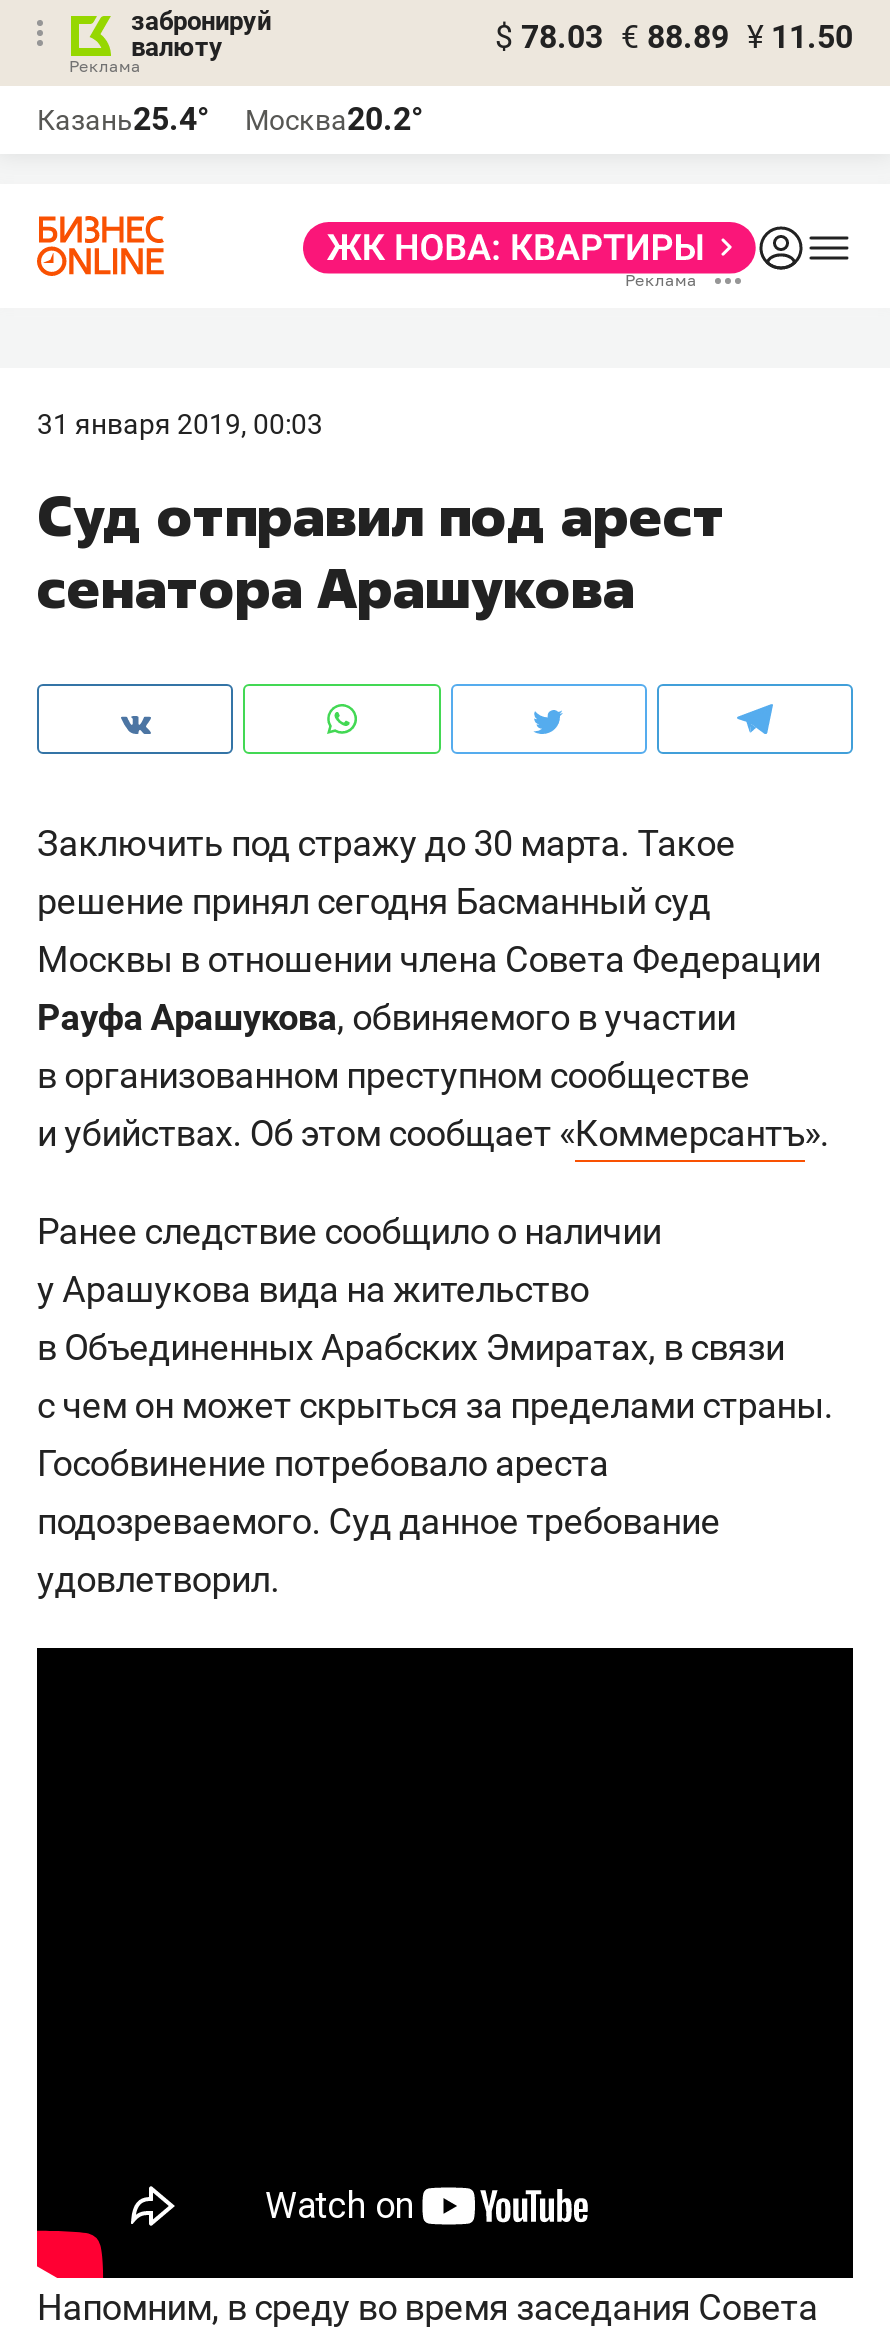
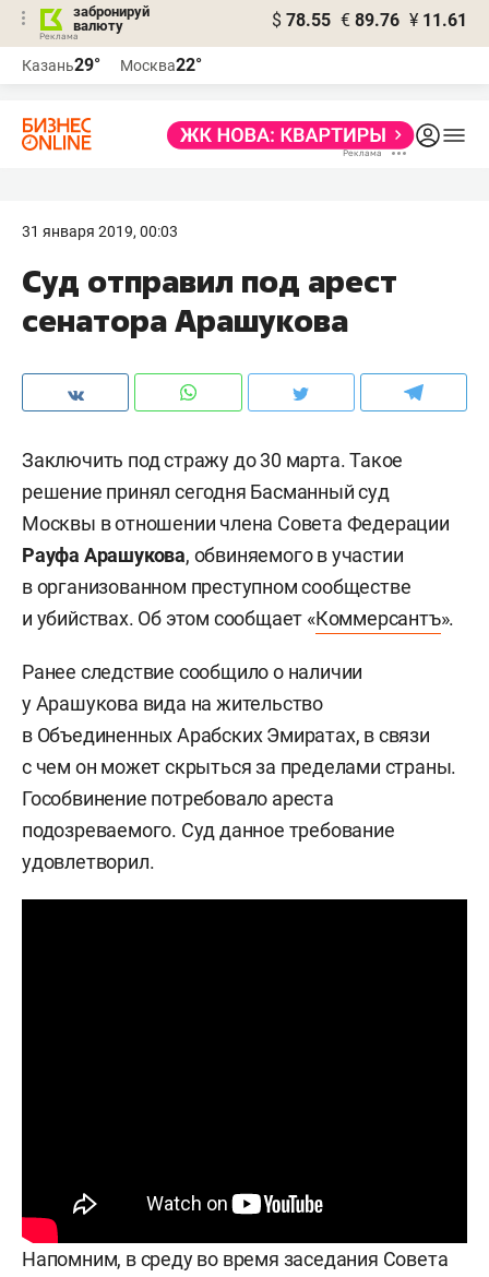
- $ 78.03 € 88.89 ¥ 11.50
+ $ 78.55 € 89.76 ¥ 11.61

- Казань25.4°
+ Казань29°

- Москва20.2°
+ Москва22°
